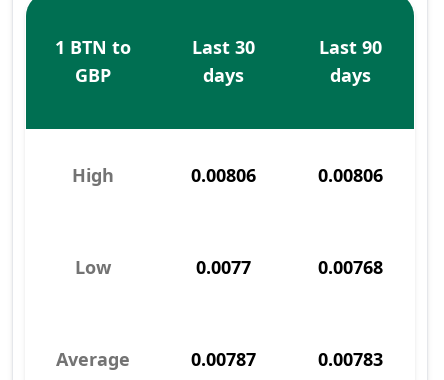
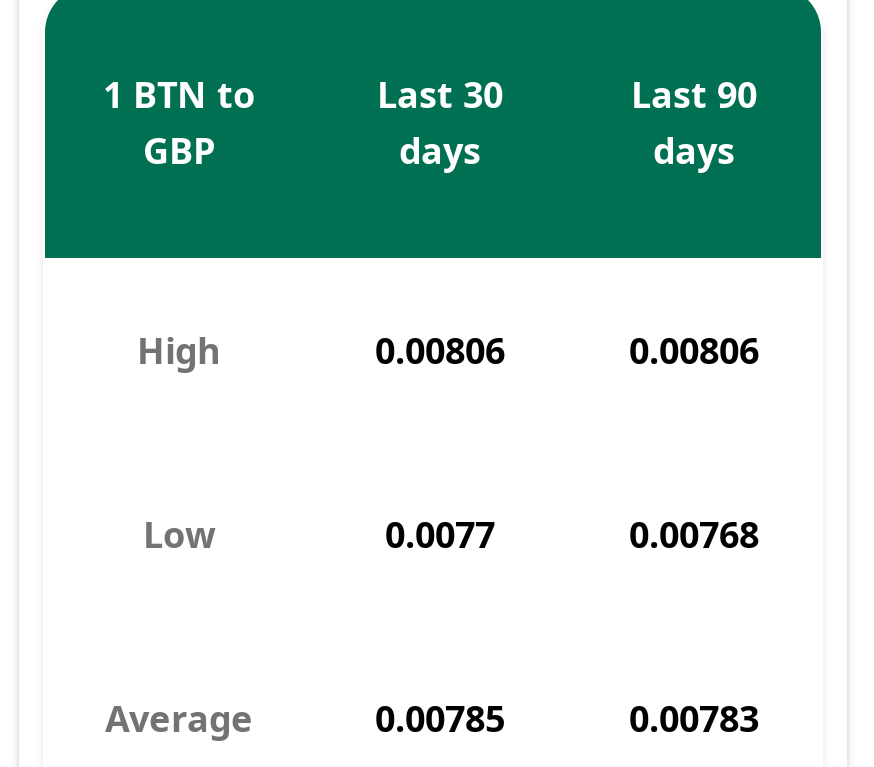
- 0.00787
+ 0.00785
